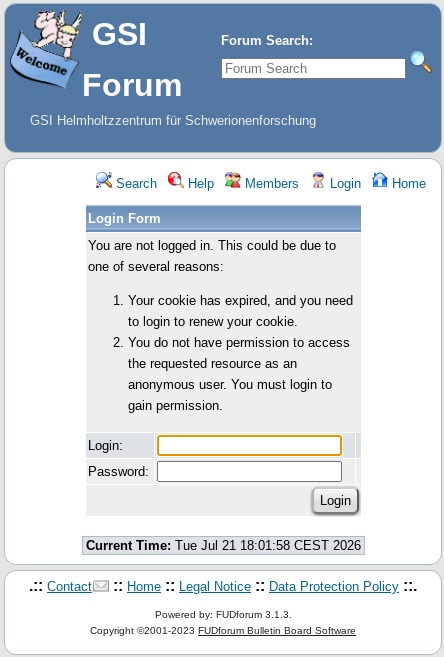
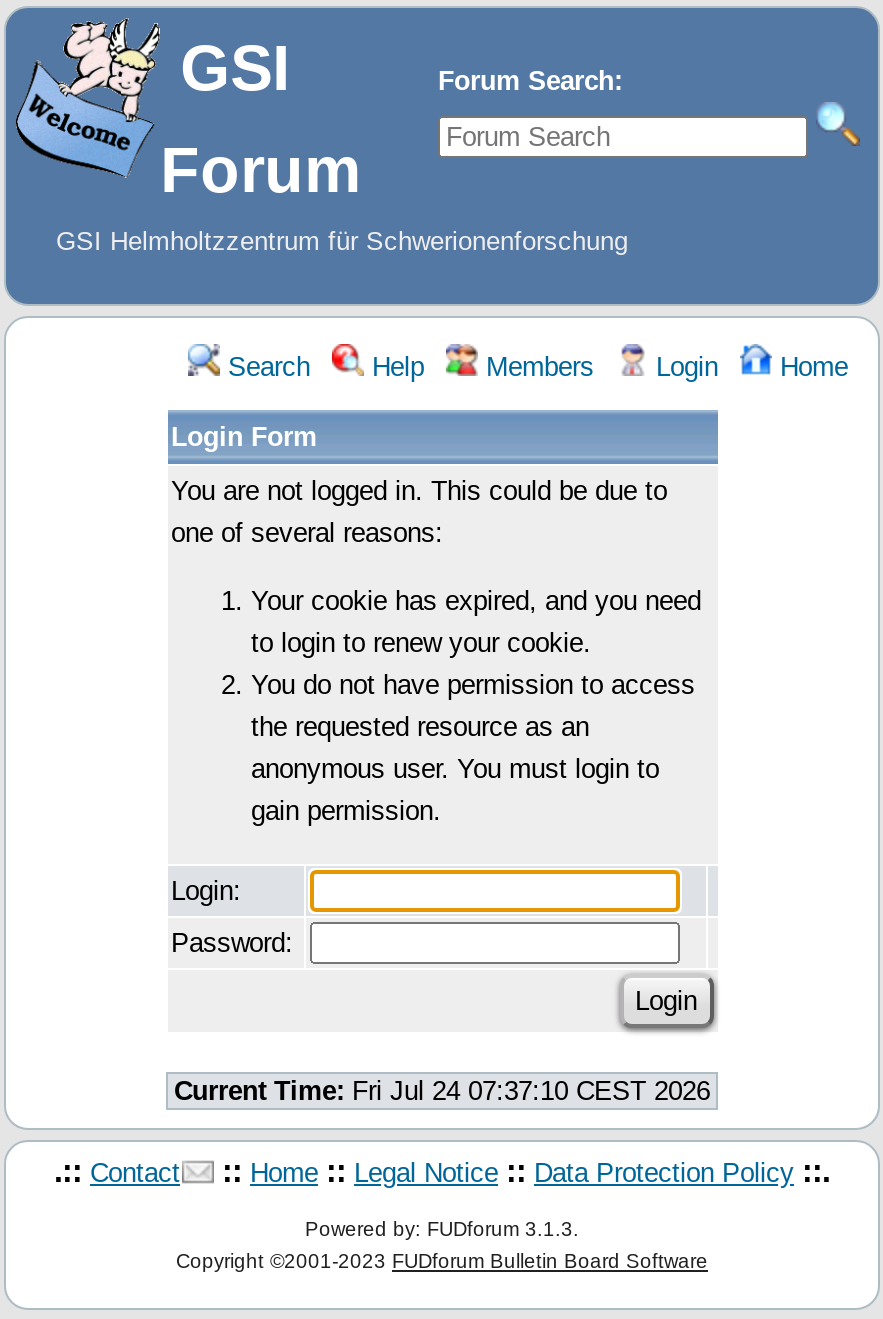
- Current Time: Tue Jul 21 18:01:58 CEST 2026
+ Current Time: Fri Jul 24 07:37:10 CEST 2026
